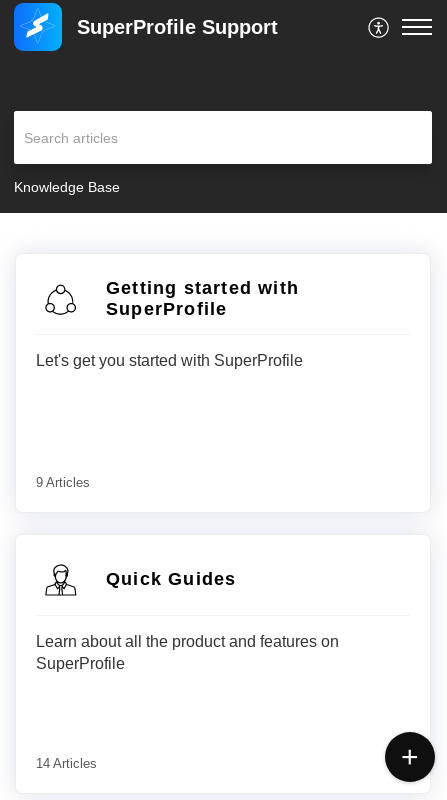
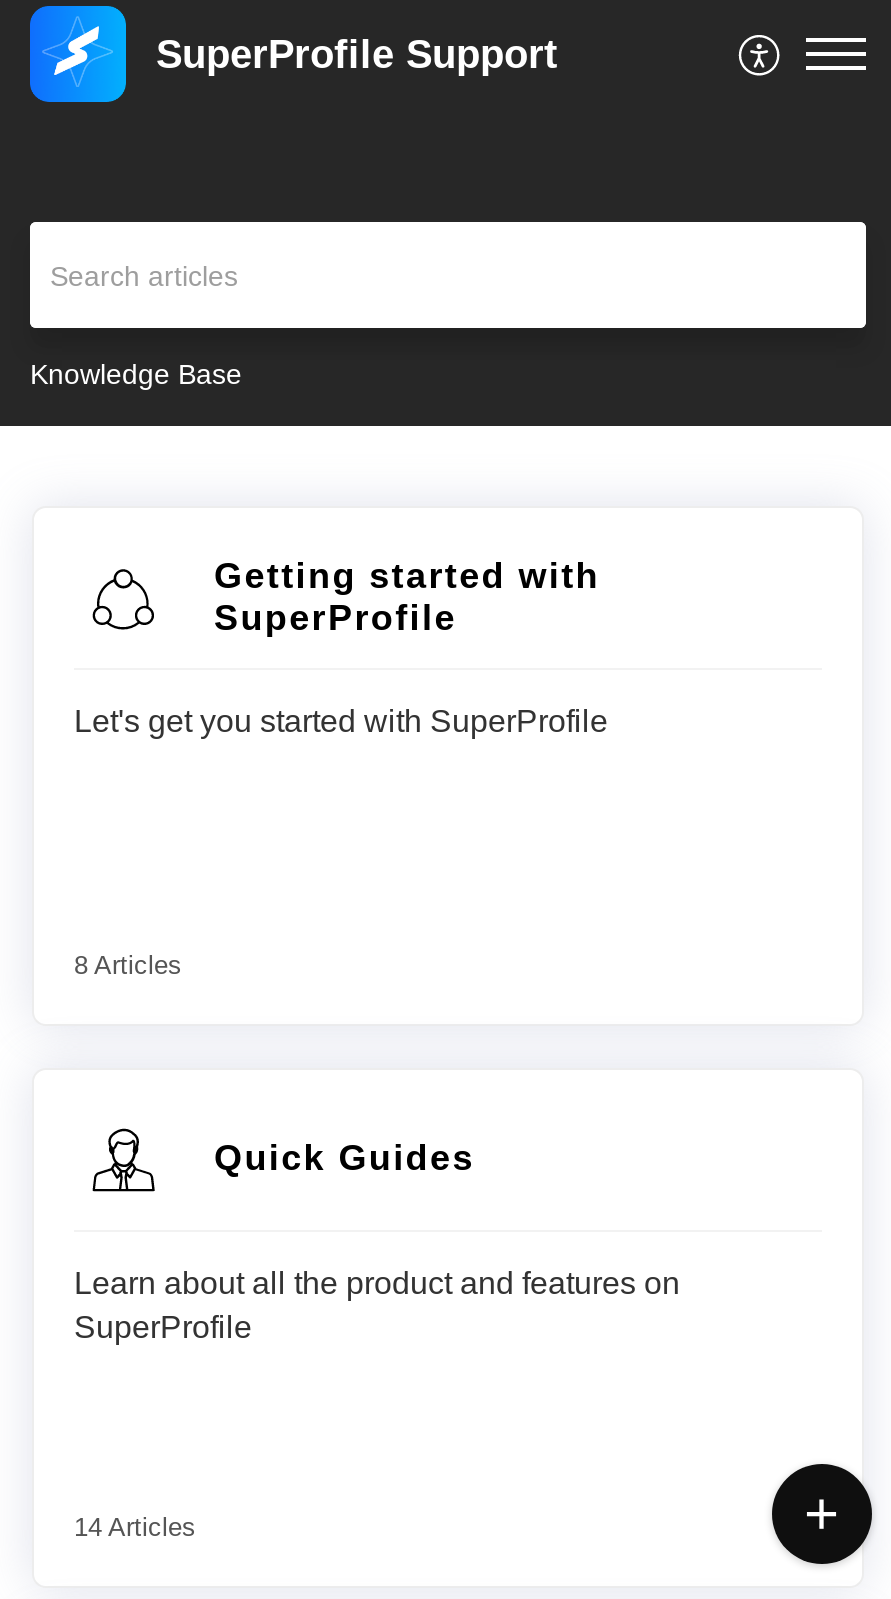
- 9 Articles
+ 8 Articles
